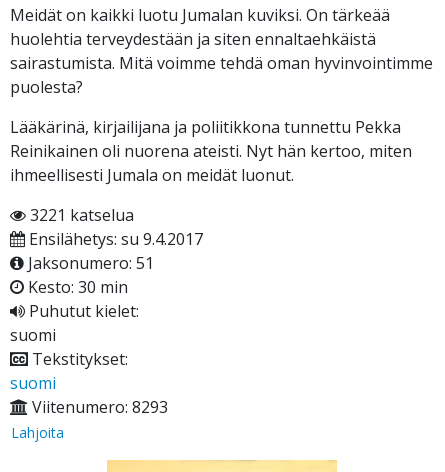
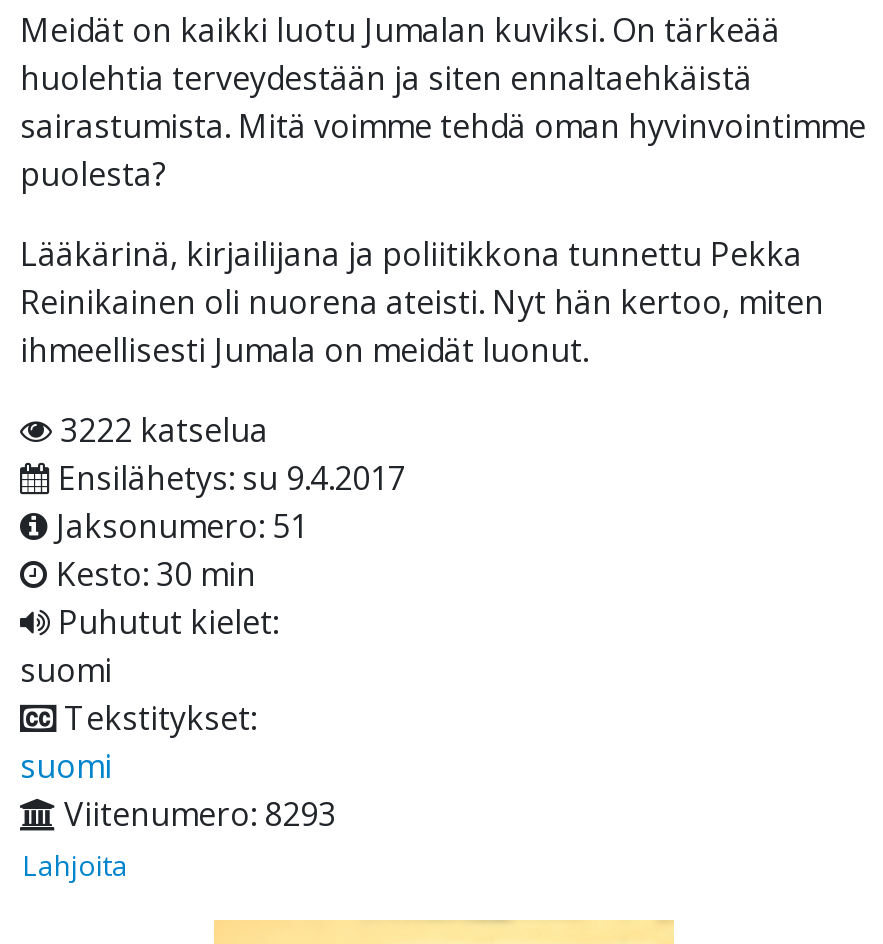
- 3221 katselua
+ 3222 katselua
